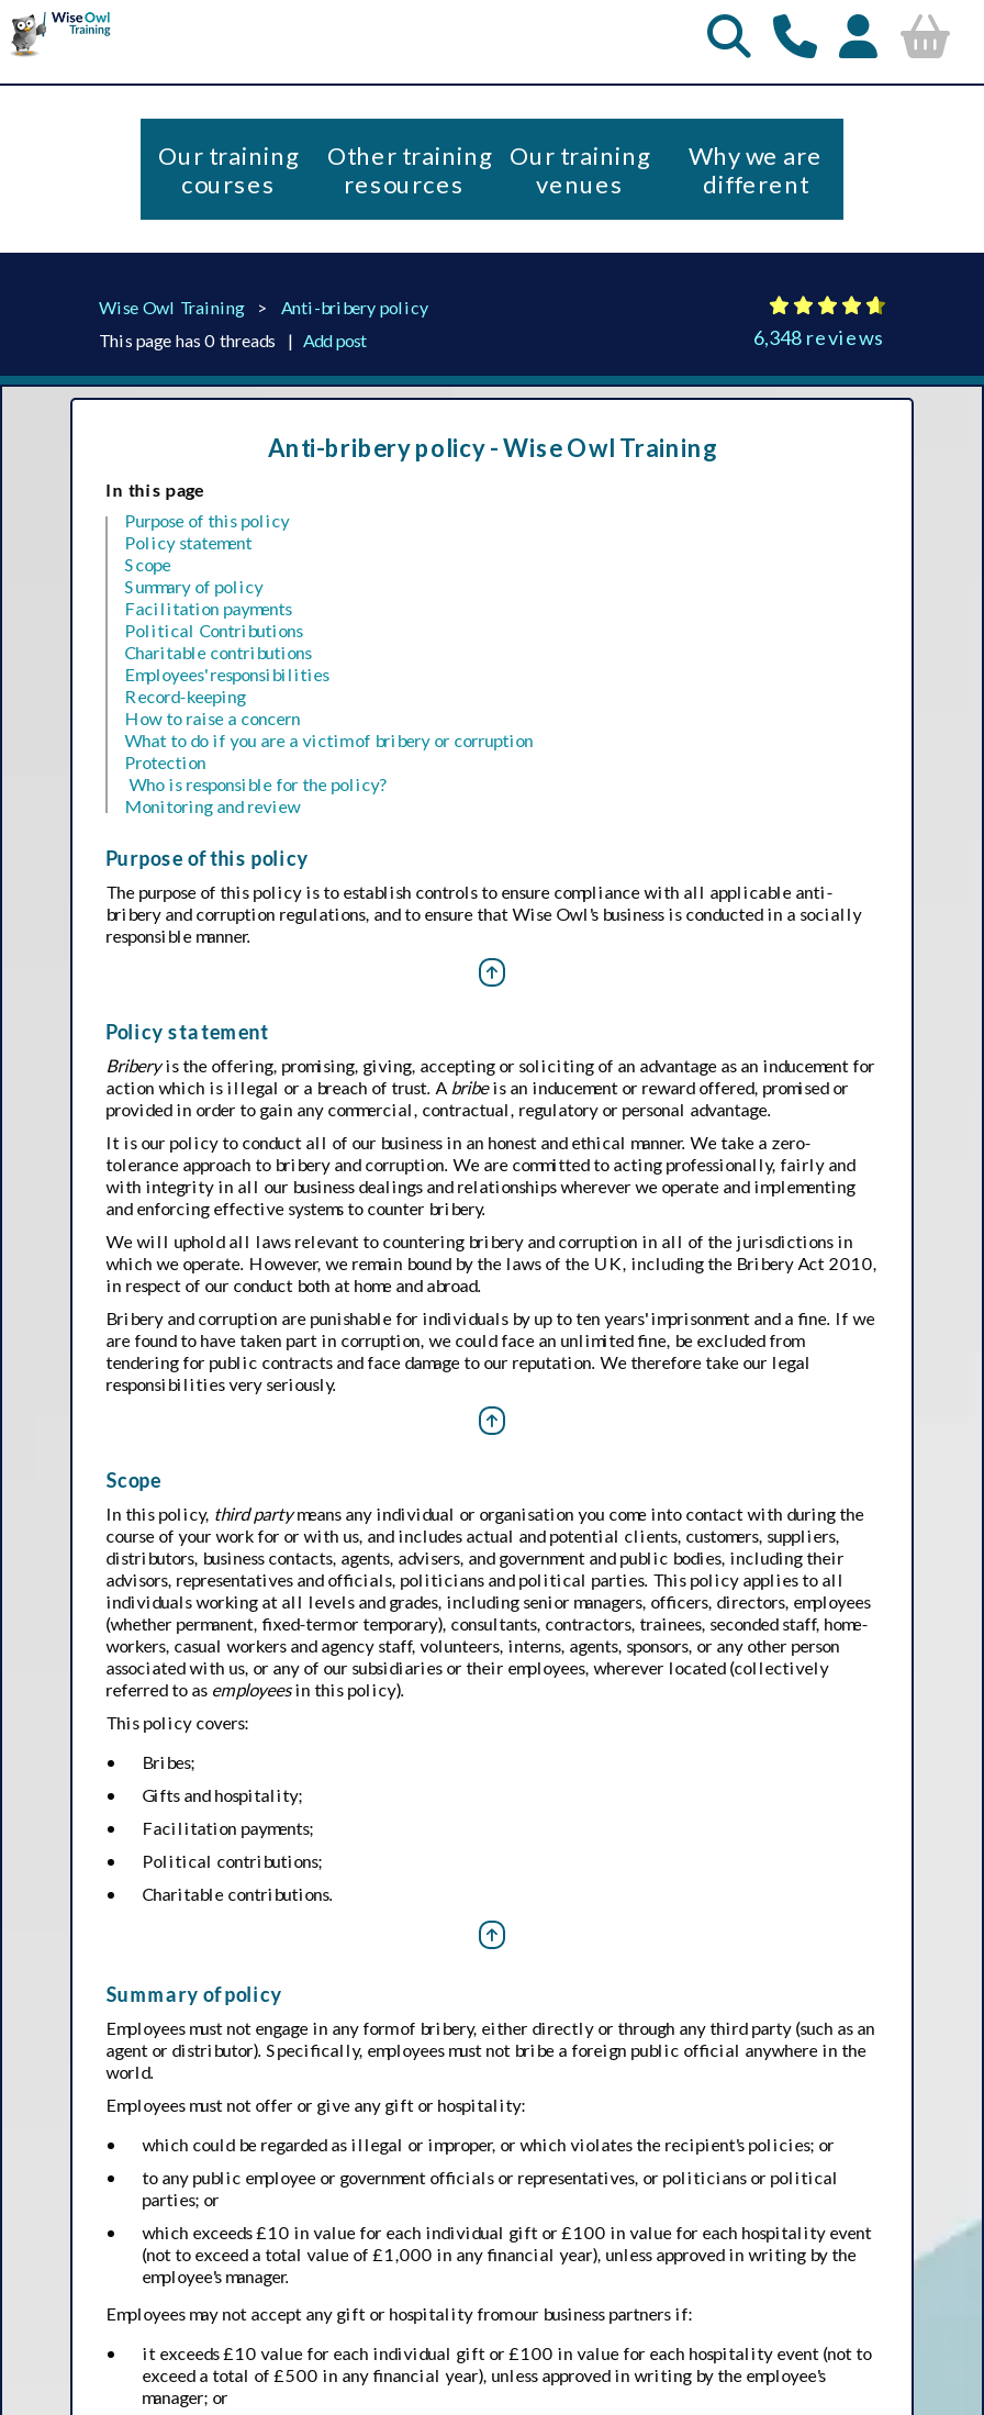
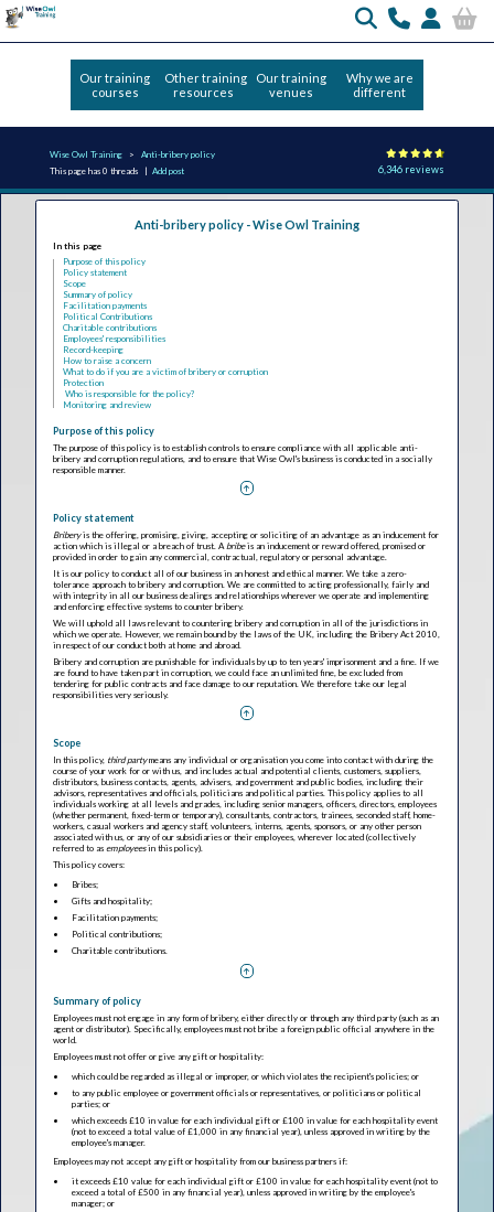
- 6,348 reviews
+ 6,346 reviews
